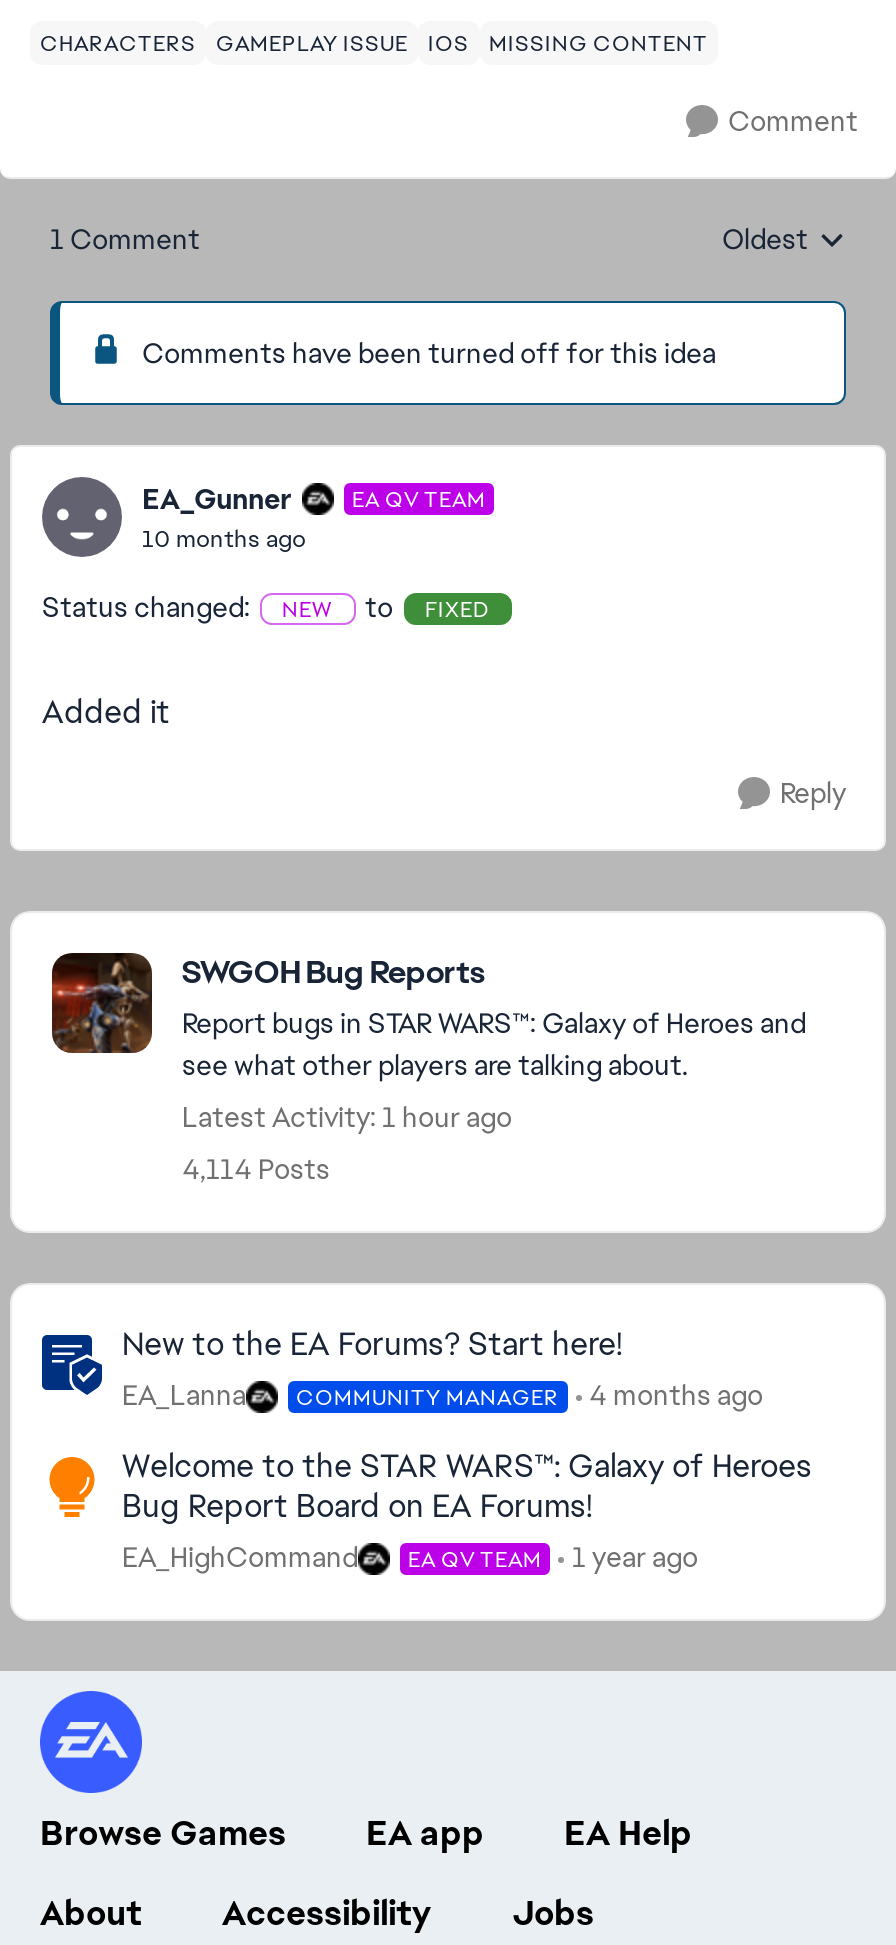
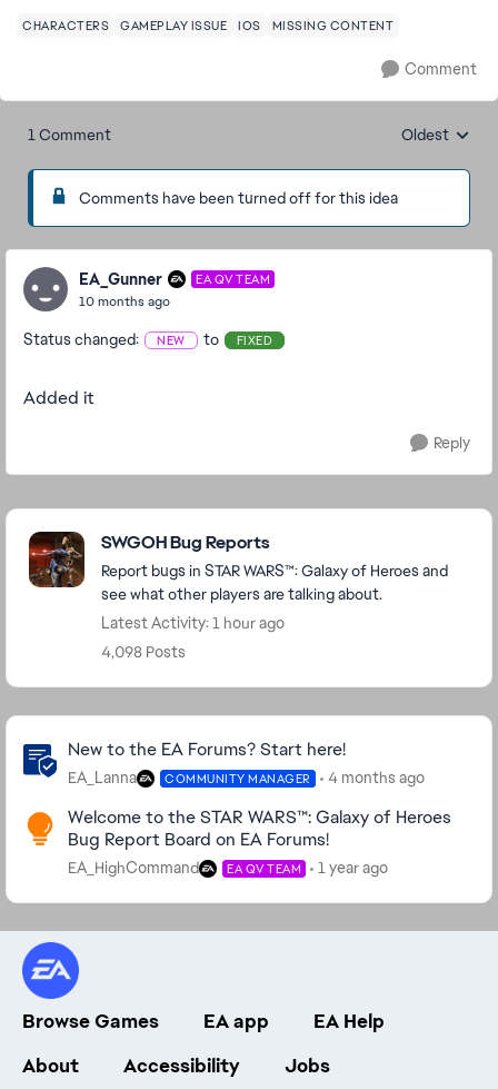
- 4,114 Posts
+ 4,098 Posts
